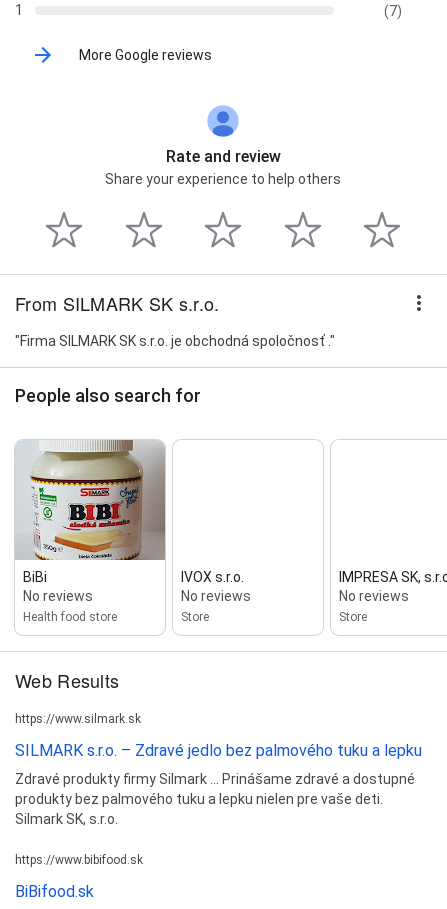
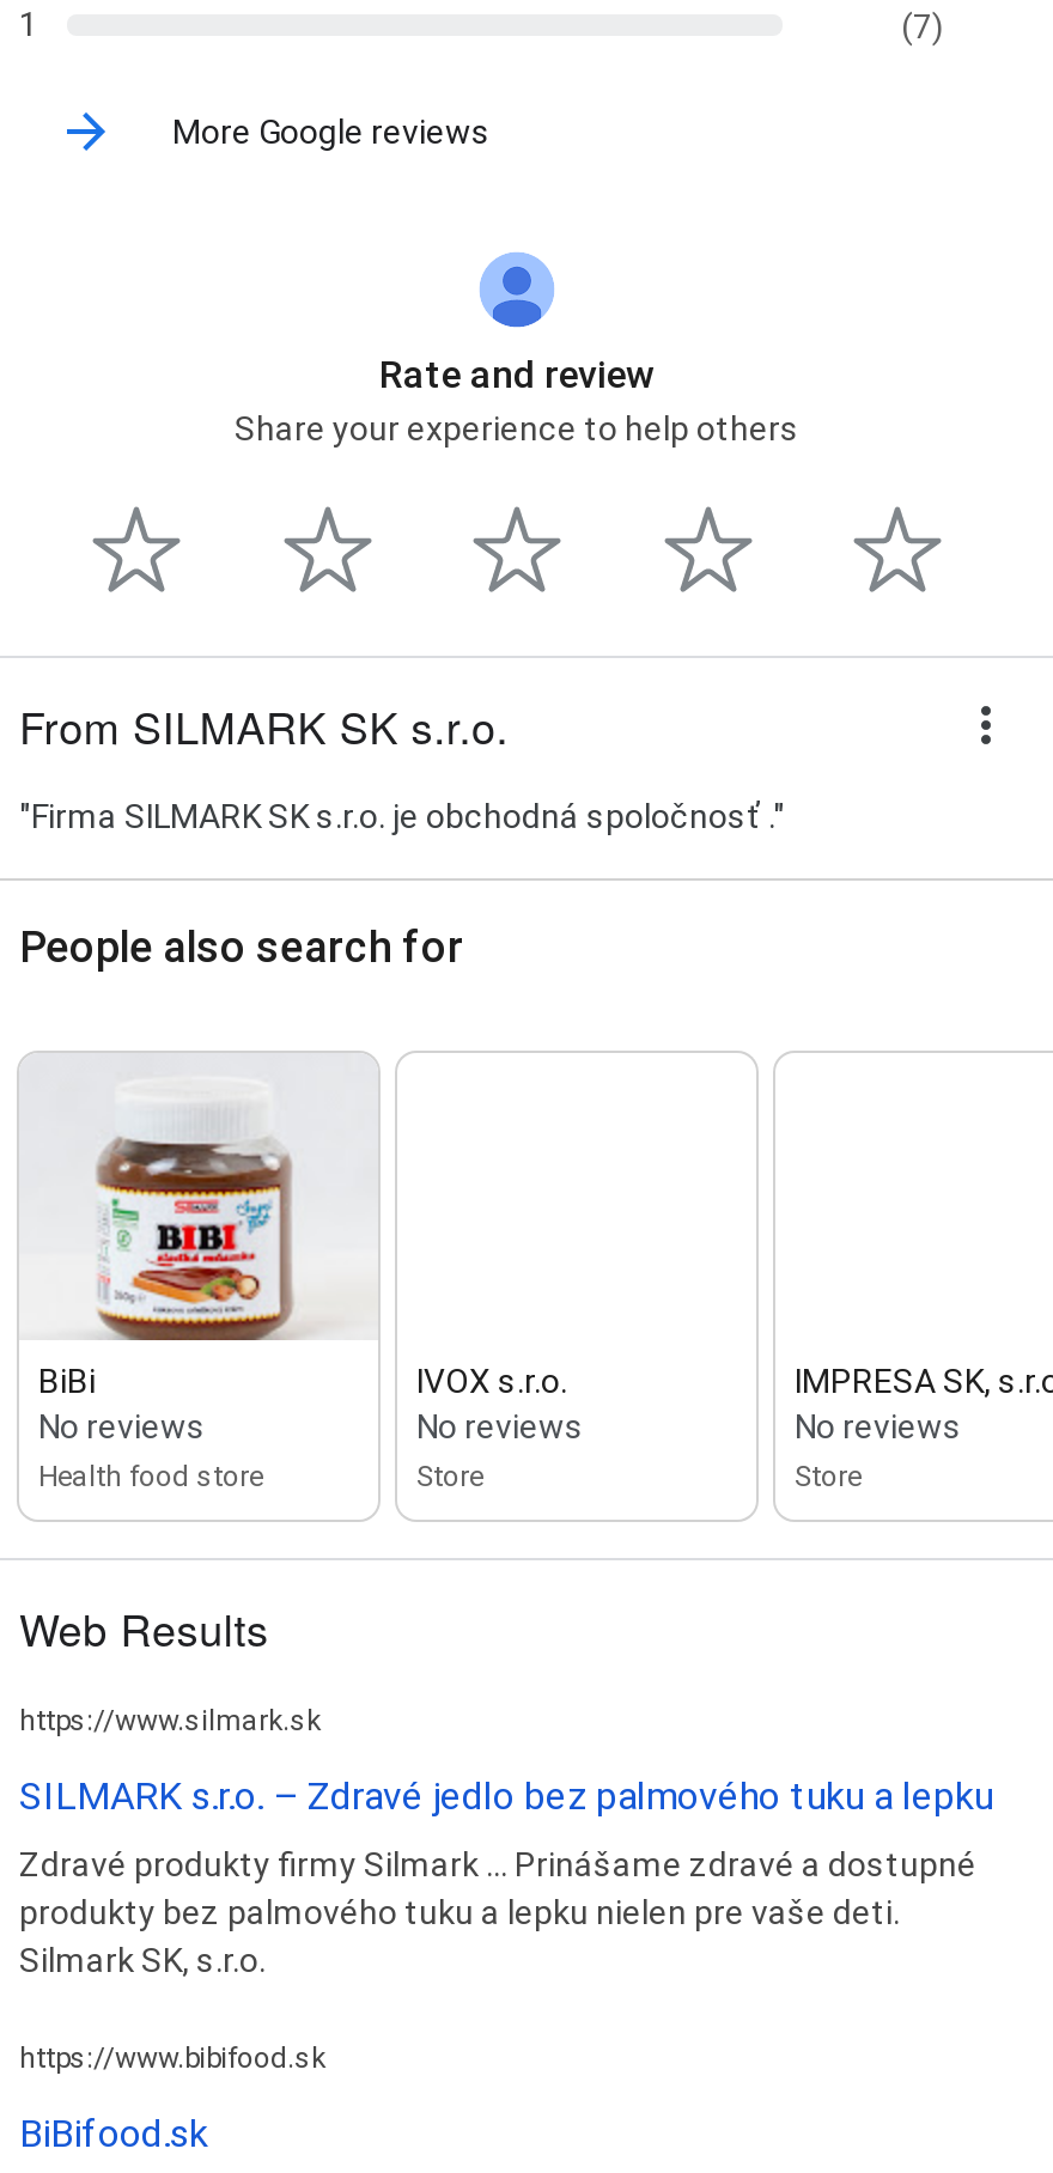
- [image]
+ [image]
